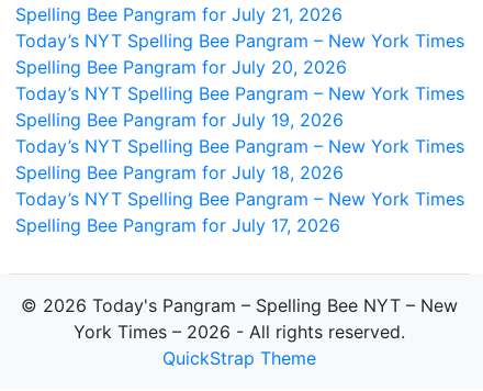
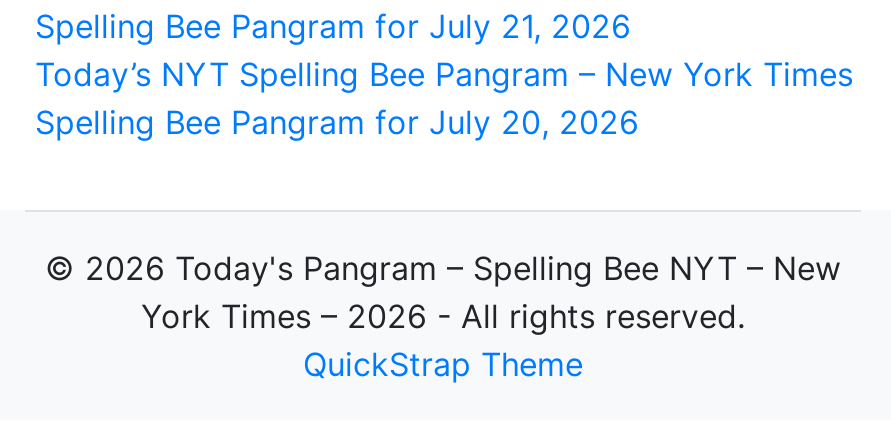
- Today’s NYT Spelling Bee Pangram – New York Times
- Spelling Bee Pangram for July 19, 2026
- Today’s NYT Spelling Bee Pangram – New York Times
- Spelling Bee Pangram for July 18, 2026
- Today’s NYT Spelling Bee Pangram – New York Times
- Spelling Bee Pangram for July 17, 2026
